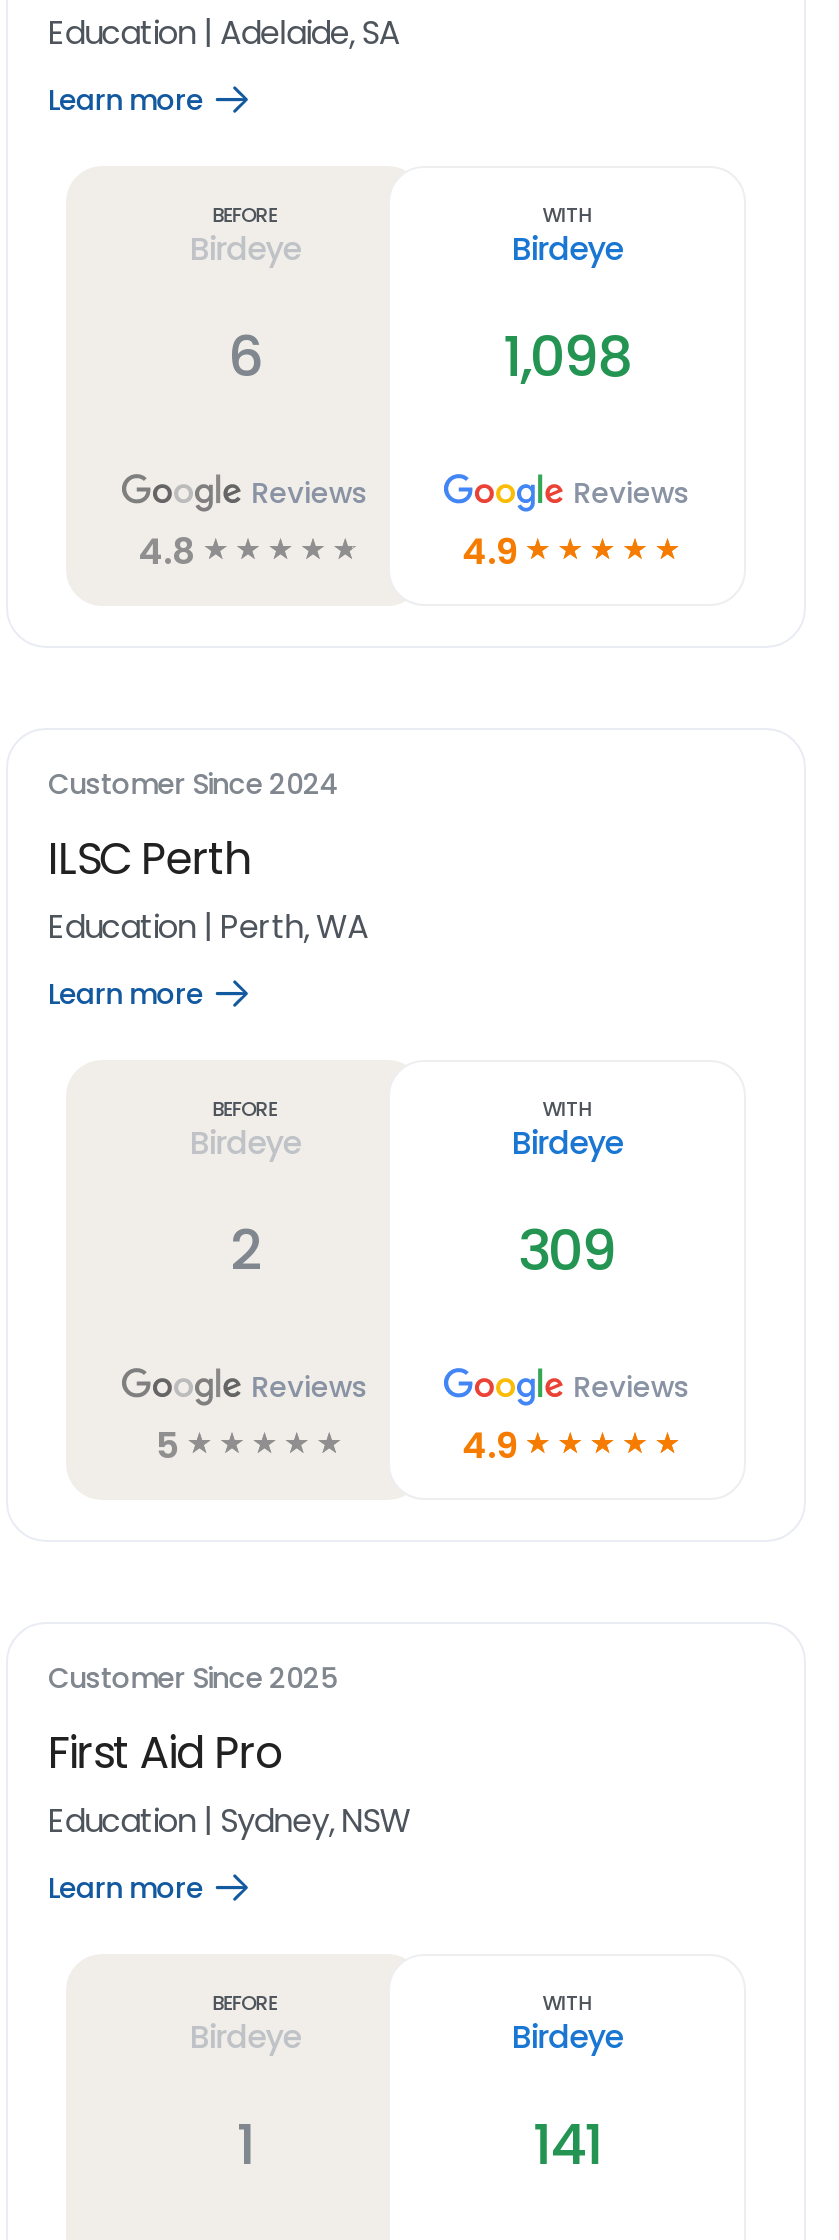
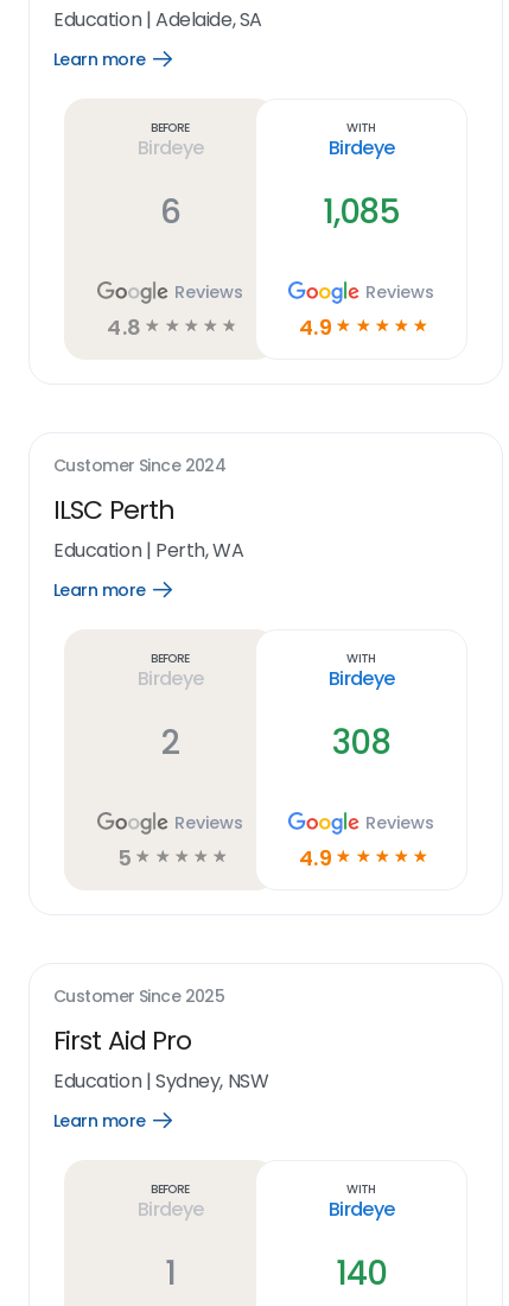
- 1,098
+ 1,085

- 309
+ 308

- 141
+ 140
